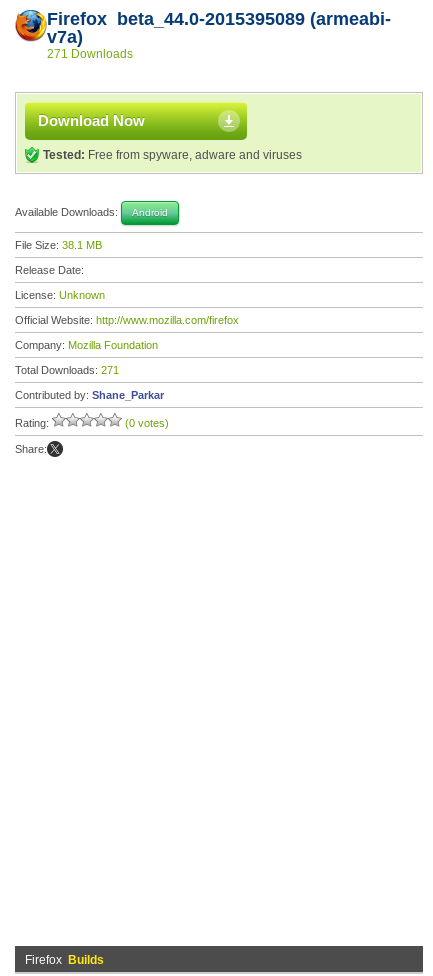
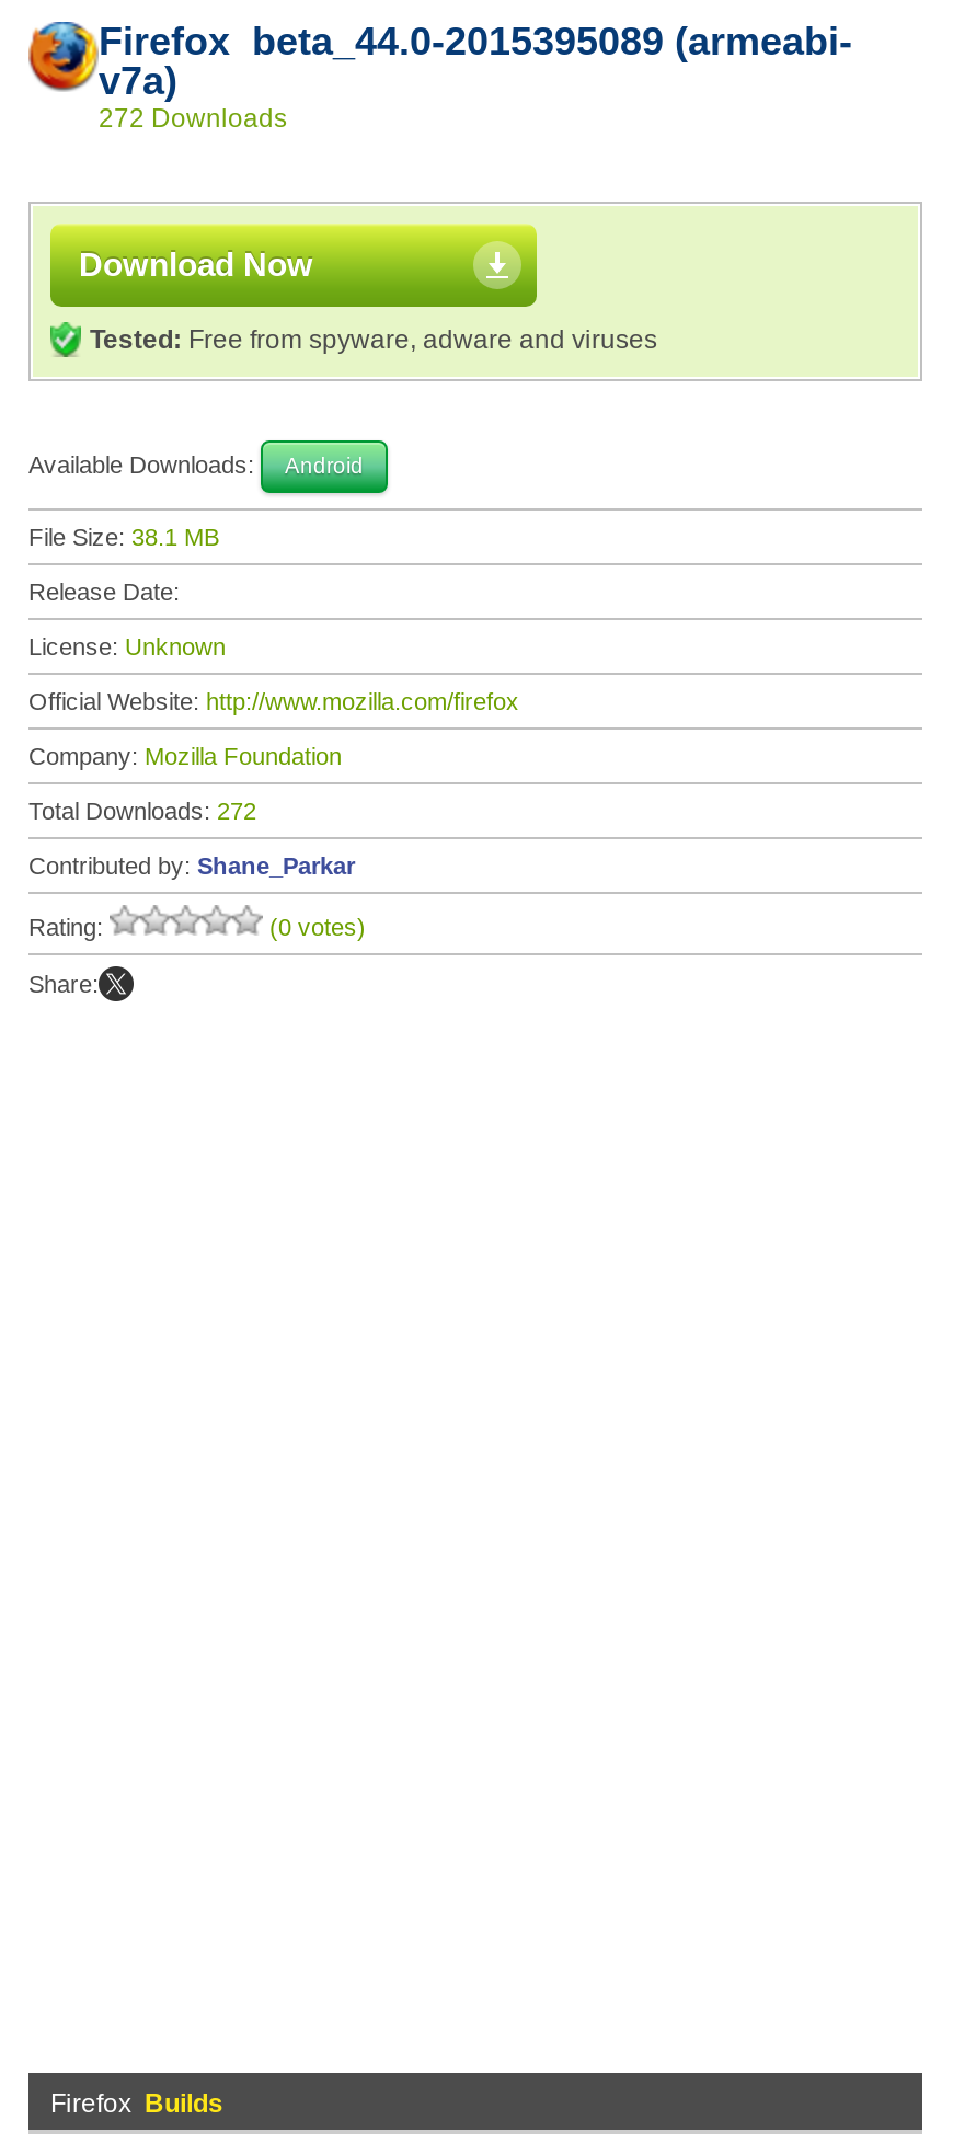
- 271 Downloads
+ 272 Downloads

- Total Downloads: 271
+ Total Downloads: 272
